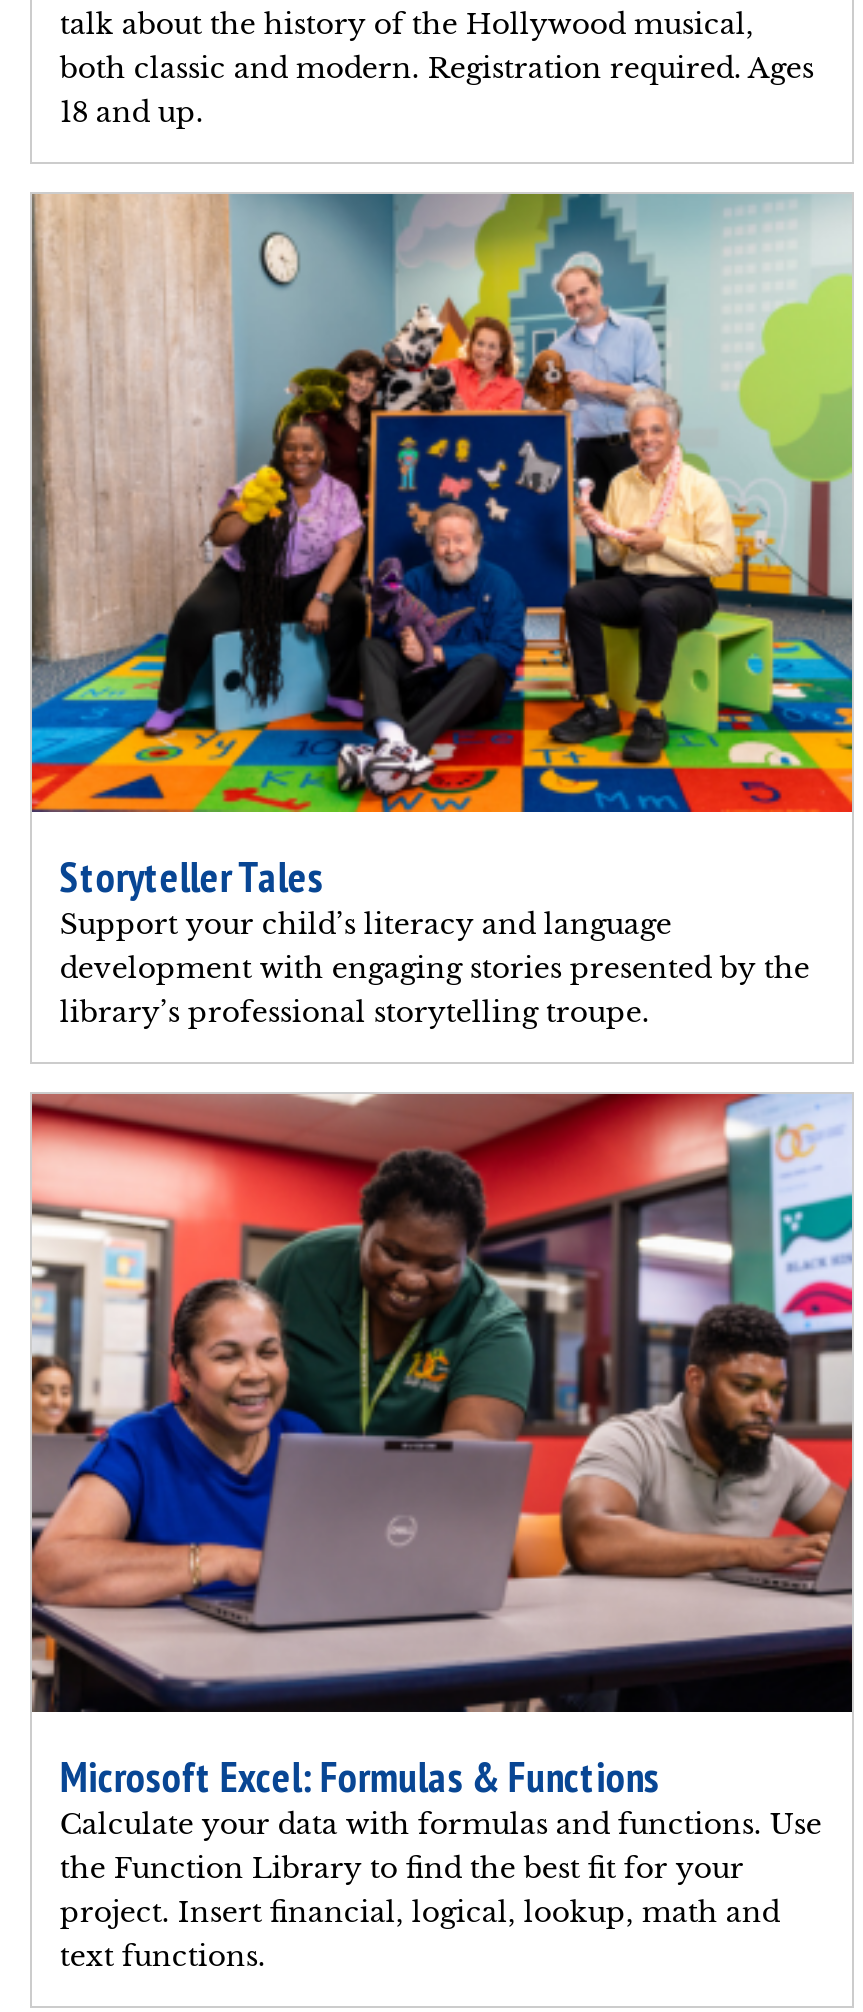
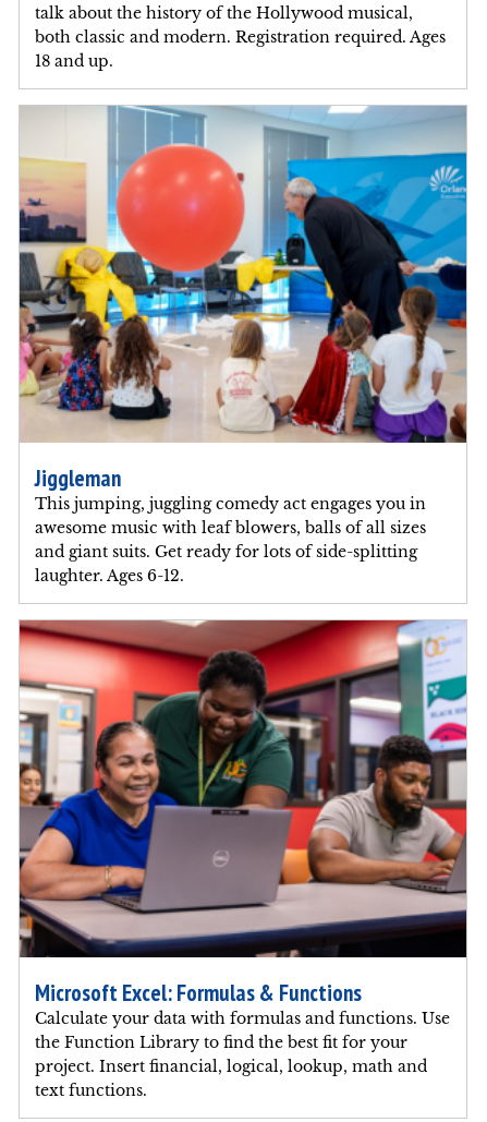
- [image]
- Storyteller Tales
- Support your child’s literacy and language
- development with engaging stories presented by the
- library’s professional storytelling troupe.
+ [image]
+ Jiggleman
+ This jumping, juggling comedy act engages you in
+ awesome music with leaf blowers, balls of all sizes
+ and giant suits. Get ready for lots of side-splitting
+ laughter. Ages 6-12.
